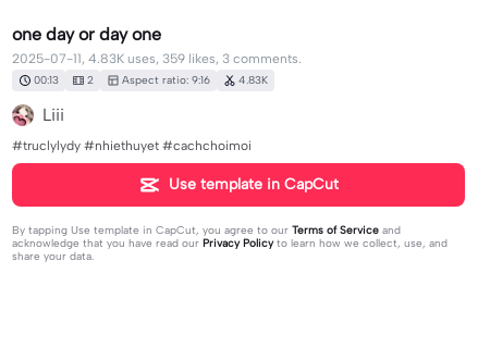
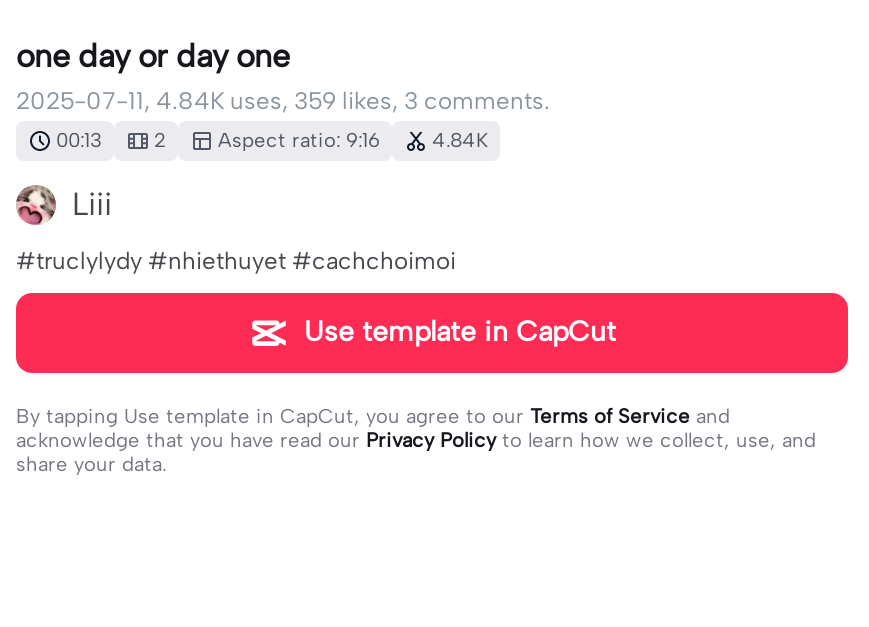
- 2025-07-11, 4.83K uses, 359 likes, 3 comments.
+ 2025-07-11, 4.84K uses, 359 likes, 3 comments.

- 00:13 2 Aspect ratio: 9:16 4.83K
+ 00:13 2 Aspect ratio: 9:16 4.84K
